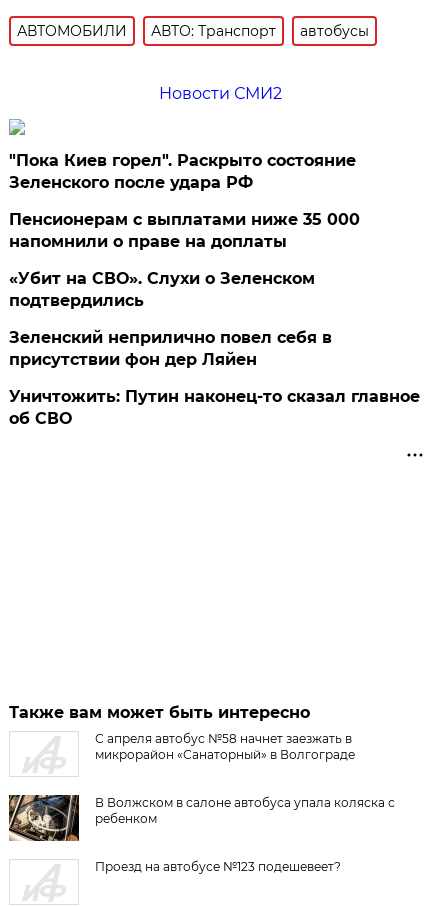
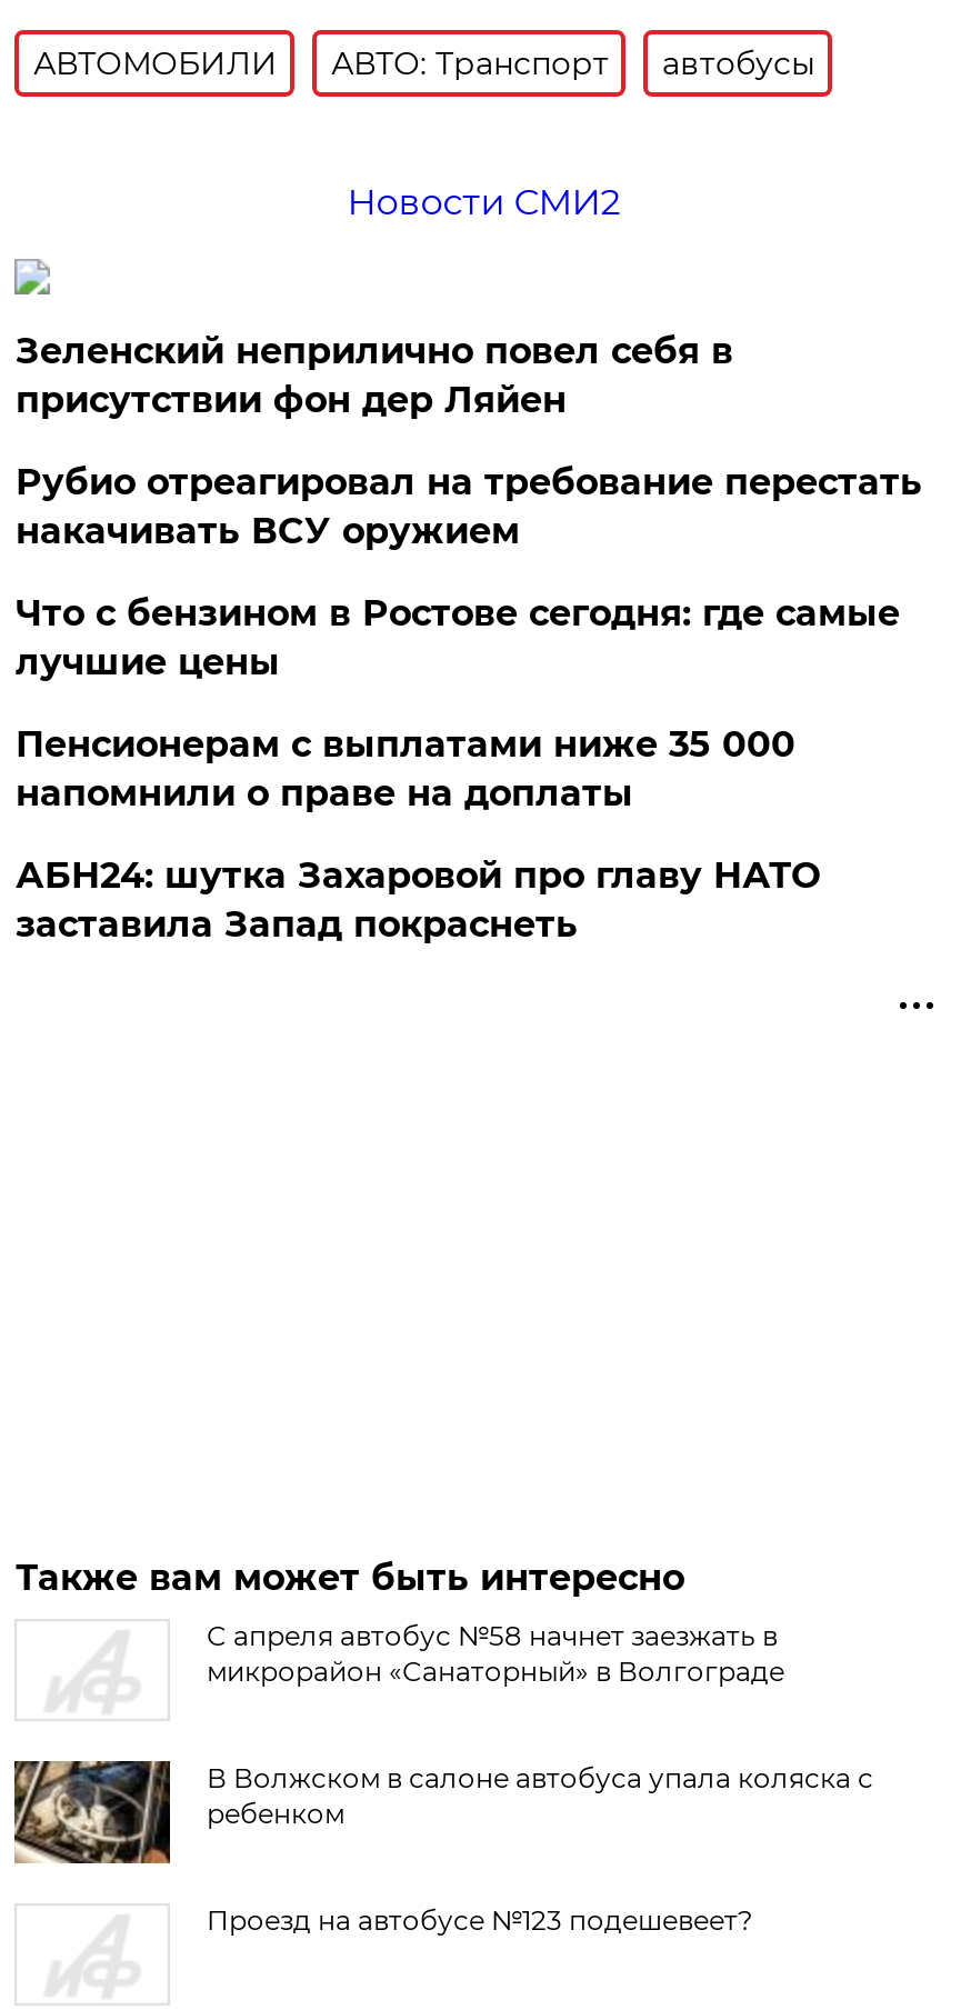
- "Пока Киев горел". Раскрыто состояние
- Зеленского после удара РФ
+ Рубио отреагировал на требование перестать
+ накачивать ВСУ оружием
+ Что с бензином в Ростове сегодня: где самые
+ лучшие цены

moved down: Пенсионерам с выплатами ниже 35 000 | напомнили о праве на доплаты

- «Убит на СВО». Слухи о Зеленском
- подтвердились
- Уничтожить: Путин наконец-то сказал главное
- об СВО
+ АБН24: шутка Захаровой про главу НАТО
+ заставила Запад покраснеть

moved up: Зеленский неприлично повел cебя в | присутствии фон дер Ляйен
